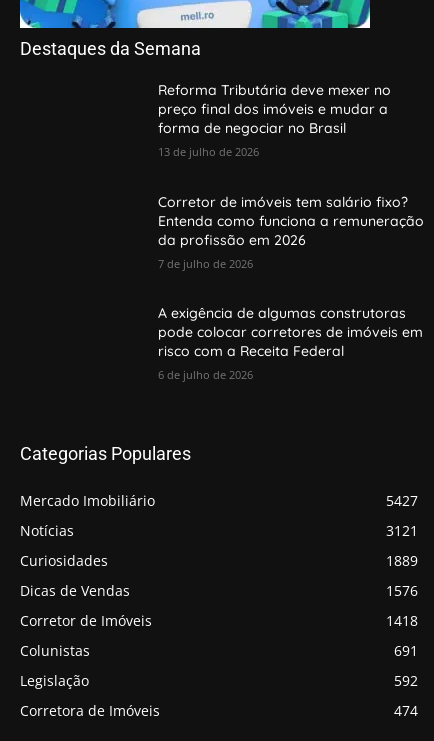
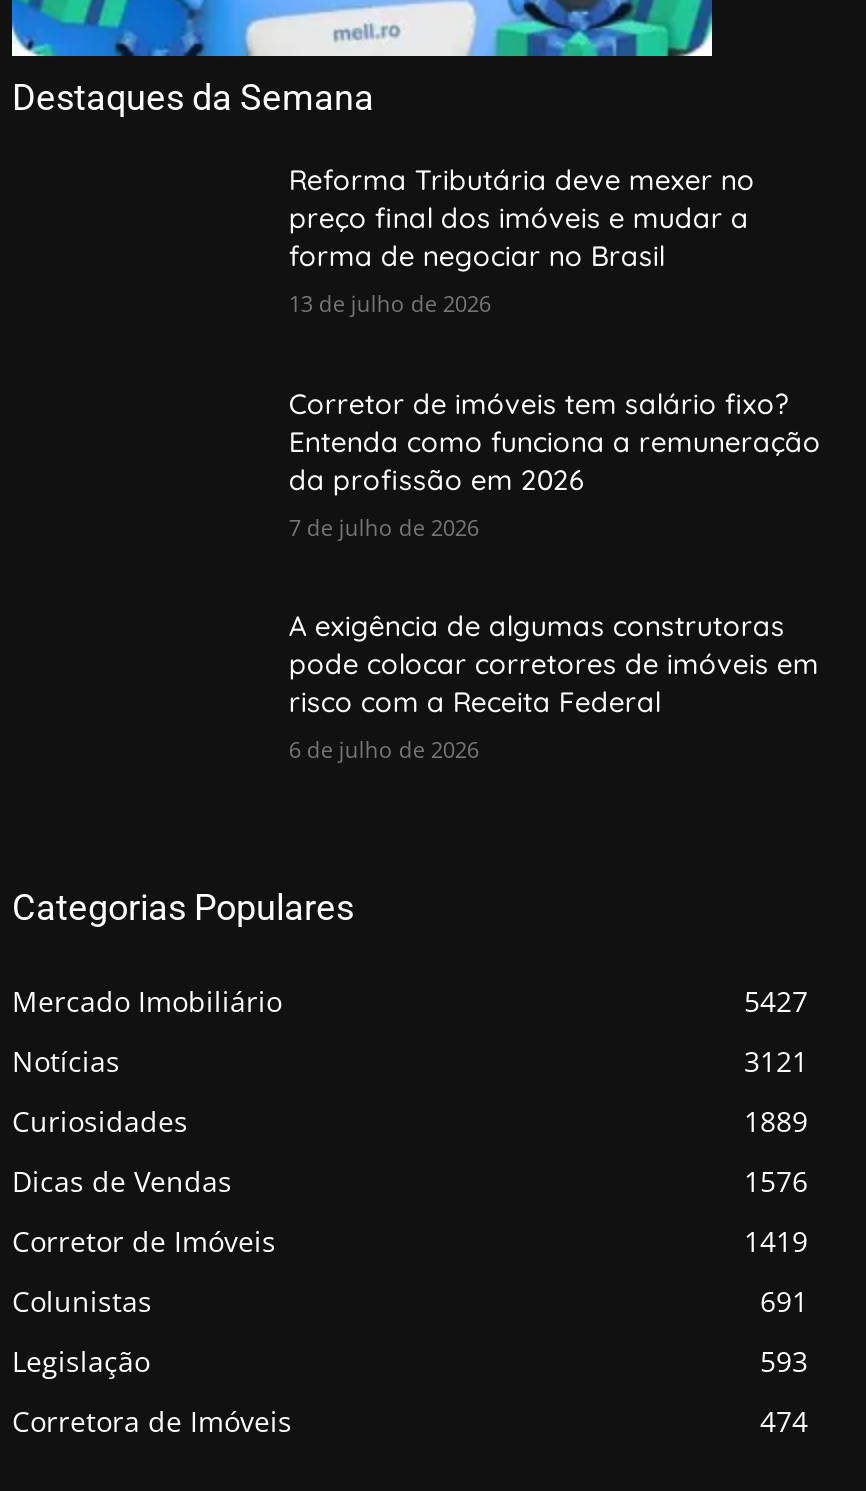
- 1418
+ 1419

- 592
+ 593
